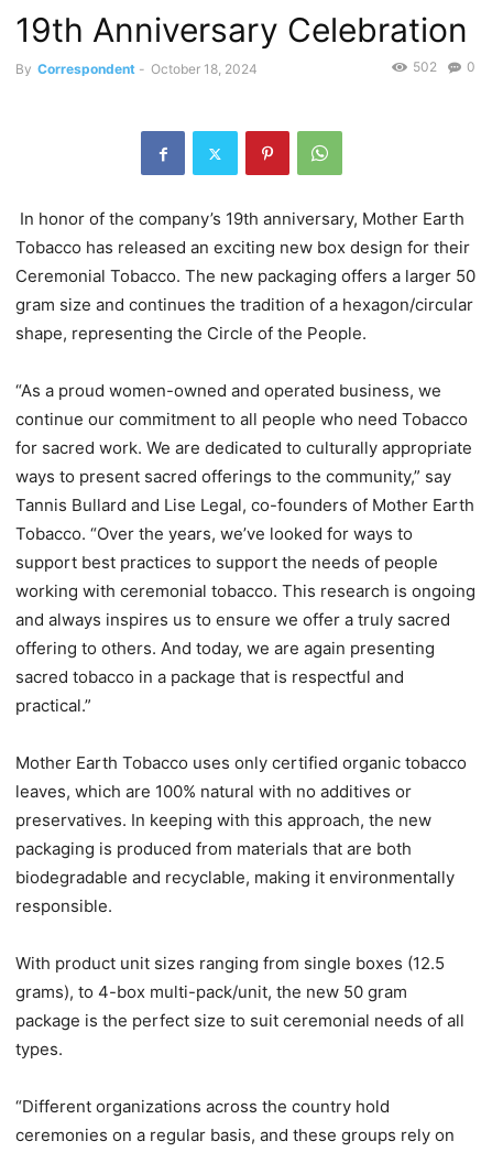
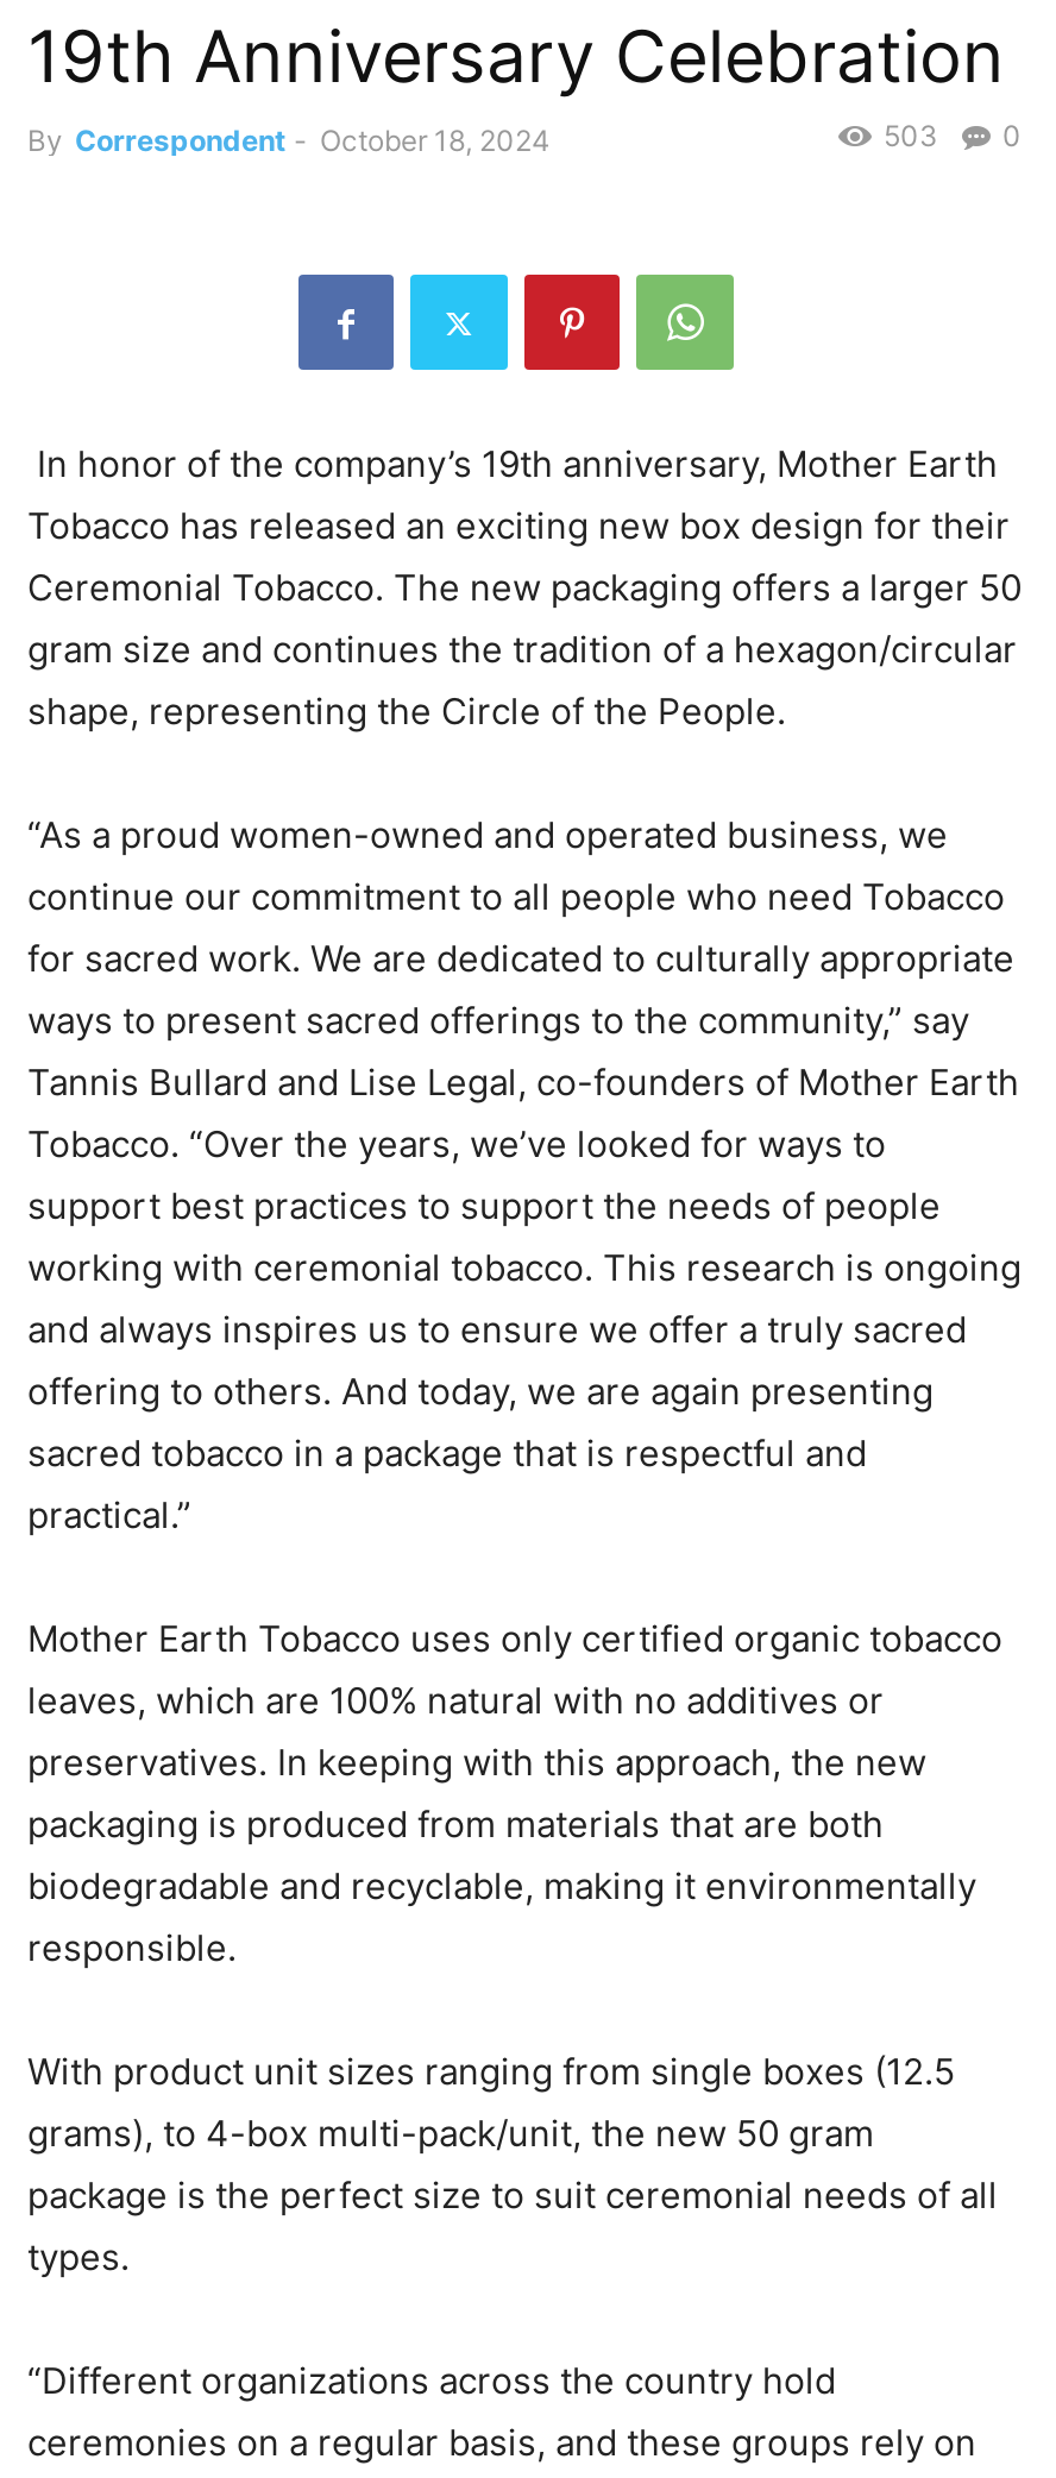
- 502 0
+ 503 0
